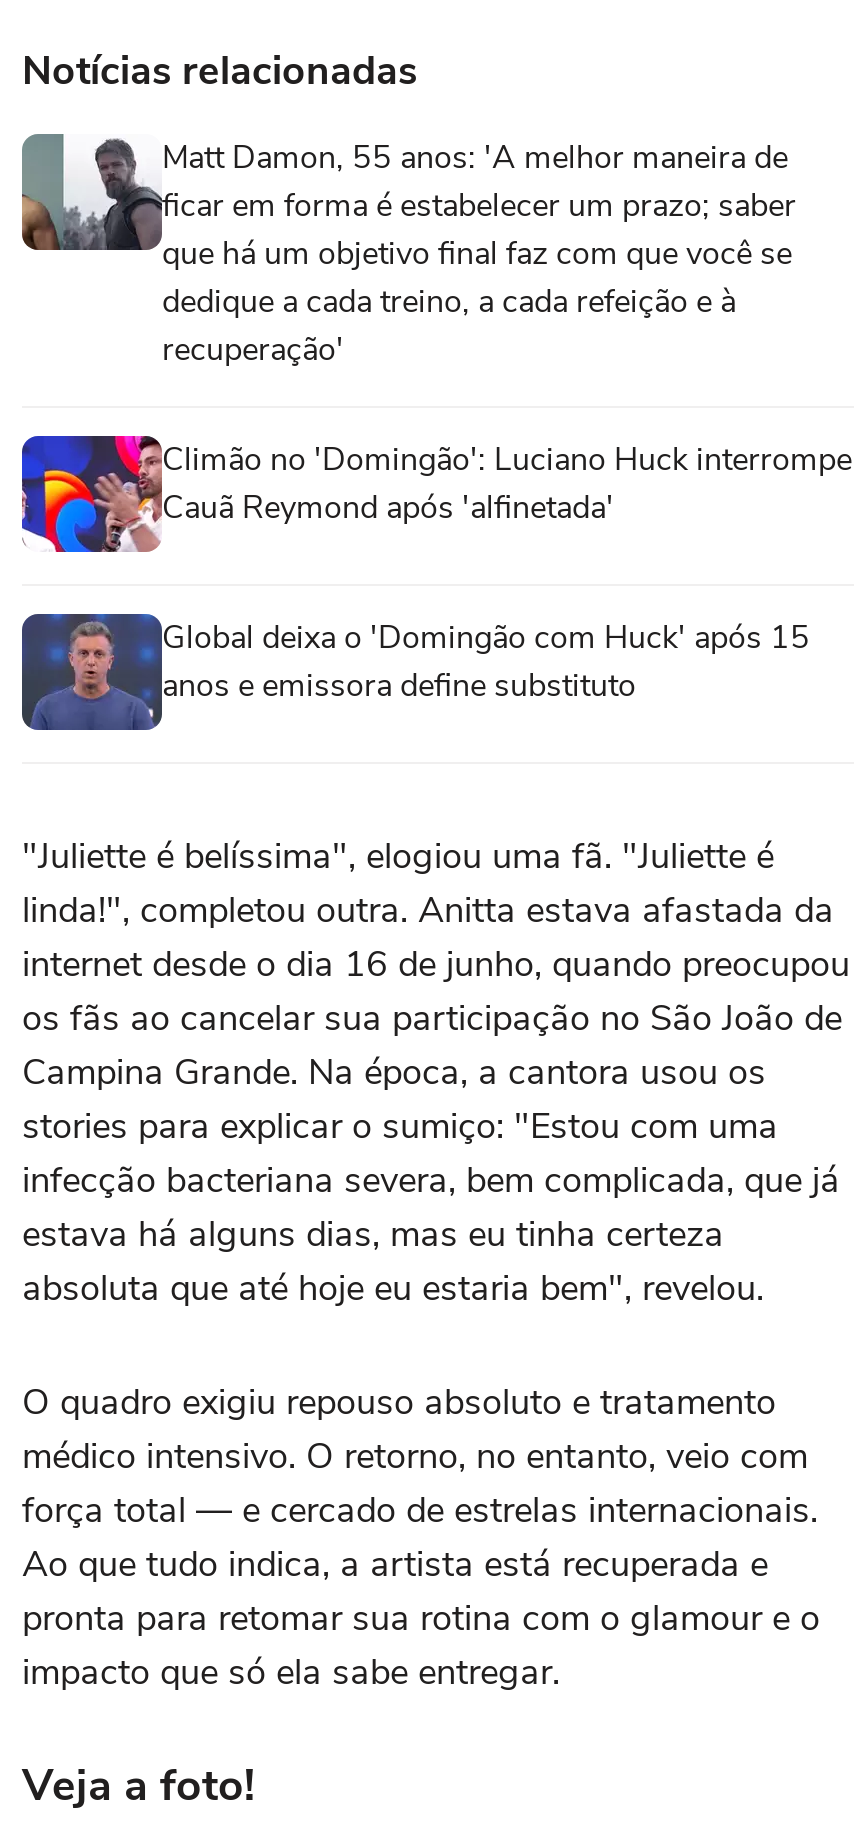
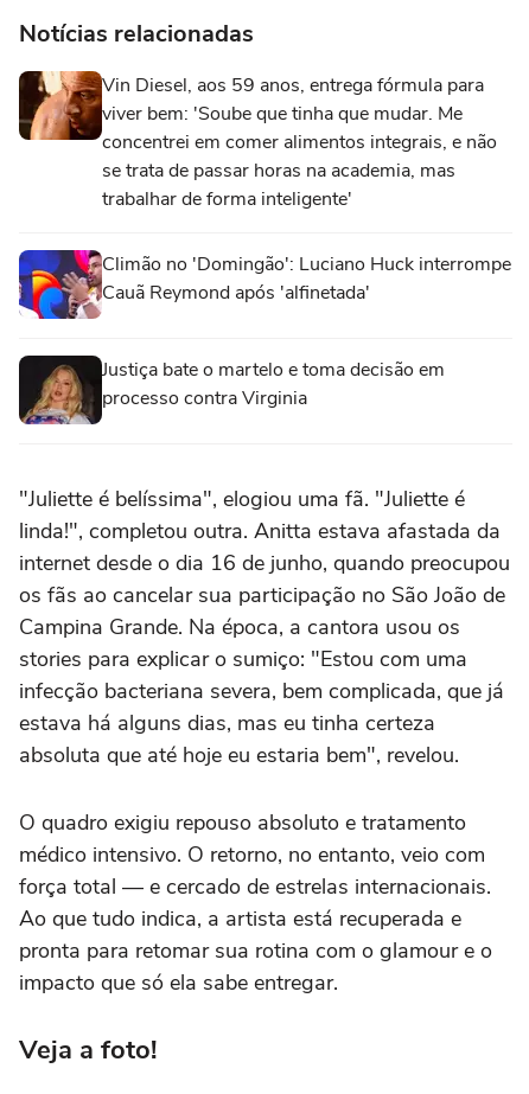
- [image]
- Matt Damon, 55 anos: 'A melhor maneira de
- ficar em forma é estabelecer um prazo; saber
- que há um objetivo final faz com que você se
- dedique a cada treino, a cada refeição e à
- recuperação'
+ [image]
+ Vin Diesel, aos 59 anos, entrega fórmula para
+ viver bem: 'Soube que tinha que mudar. Me
+ concentrei em comer alimentos integrais, e não
+ se trata de passar horas na academia, mas
+ trabalhar de forma inteligente'

- [image]
- Global deixa o 'Domingão com Huck' após 15
- anos e emissora define substituto
+ [image]
+ Justiça bate o martelo e toma decisão em
+ processo contra Virginia
